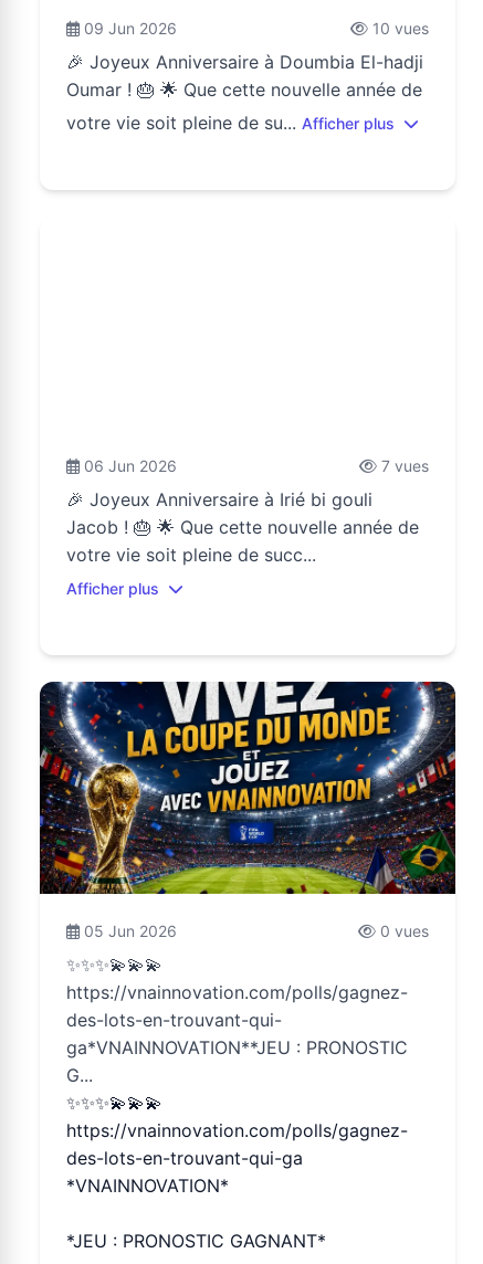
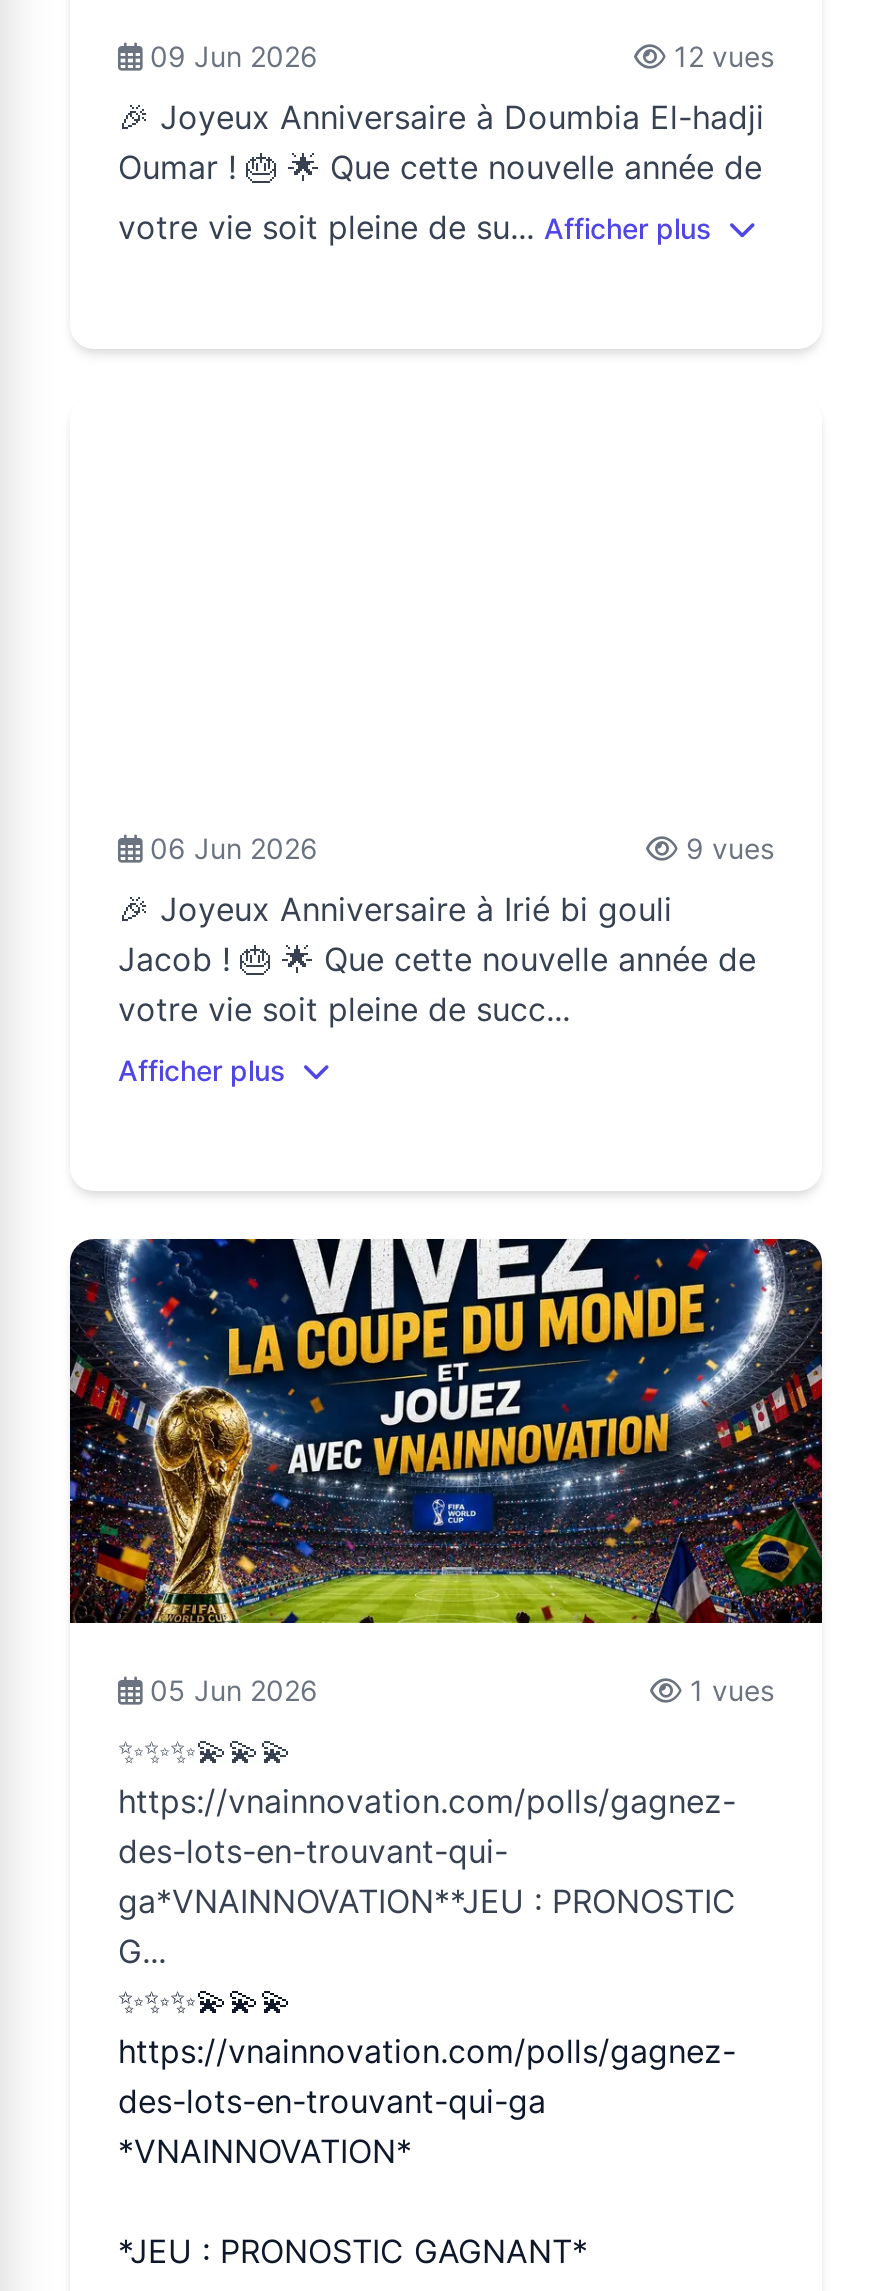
- 10 vues
+ 12 vues

- 7 vues
+ 9 vues

- 0 vues
+ 1 vues
